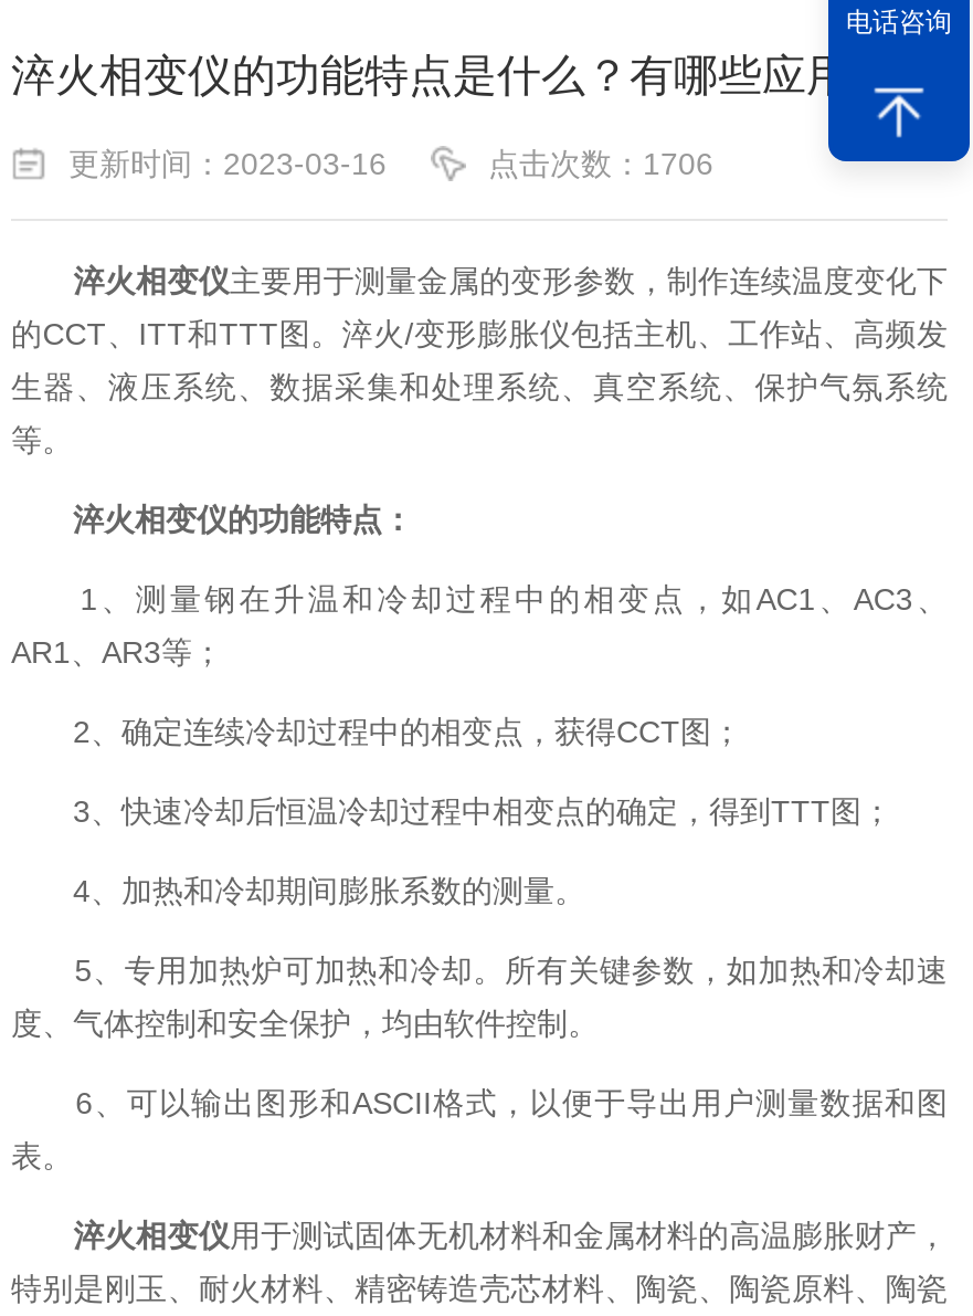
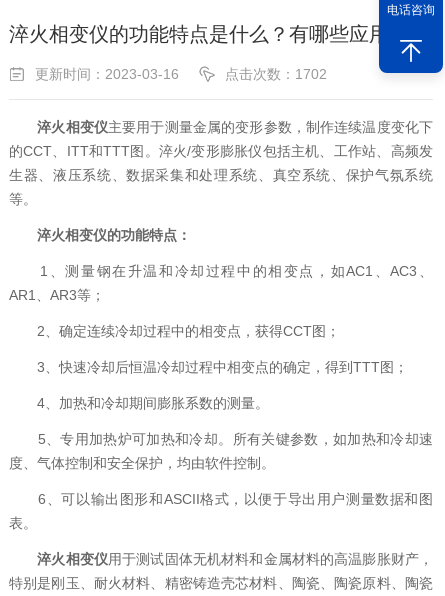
- 点击次数：1706
+ 点击次数：1702
